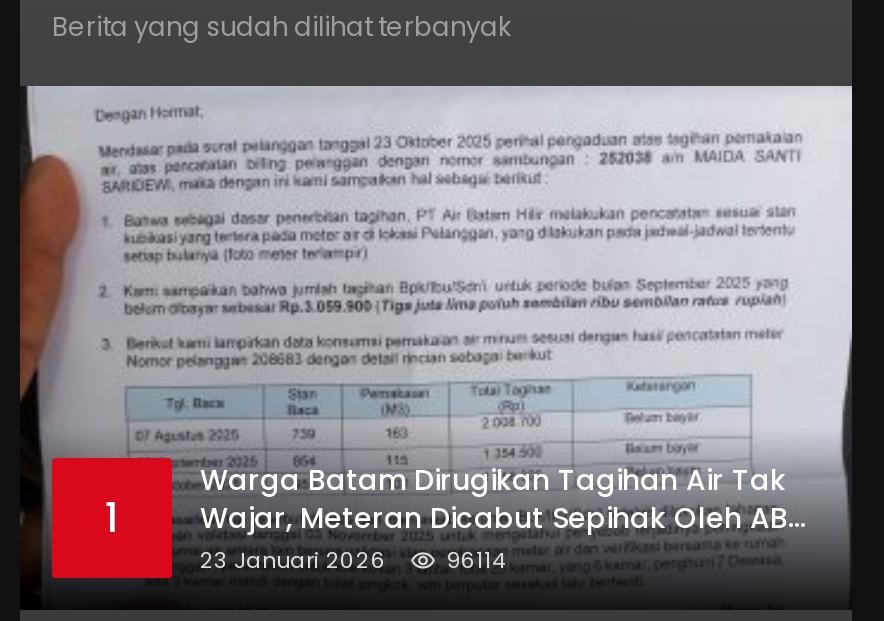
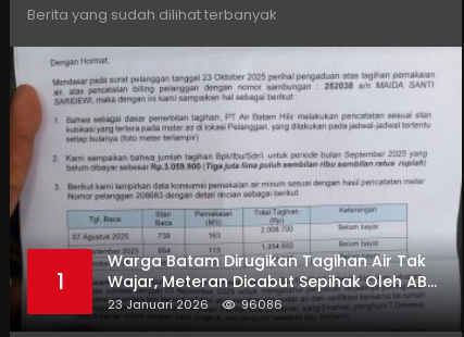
- 96114
+ 96086
